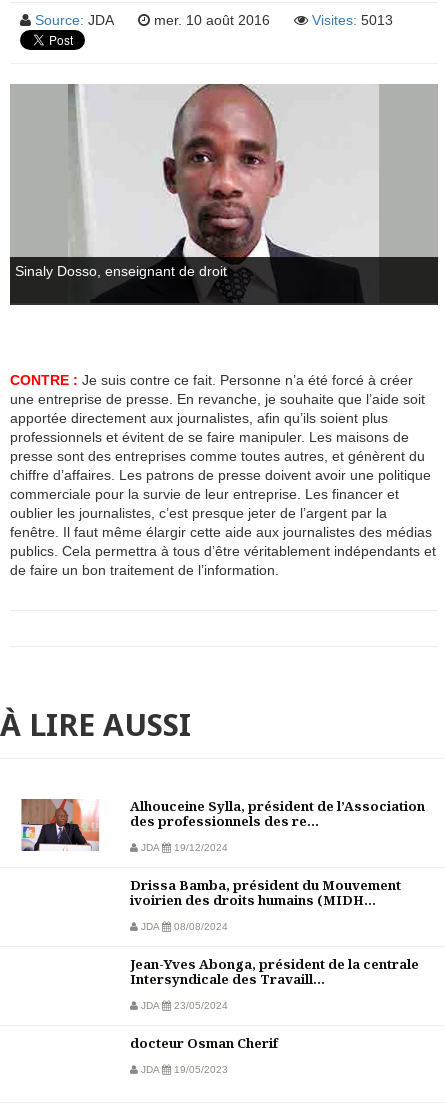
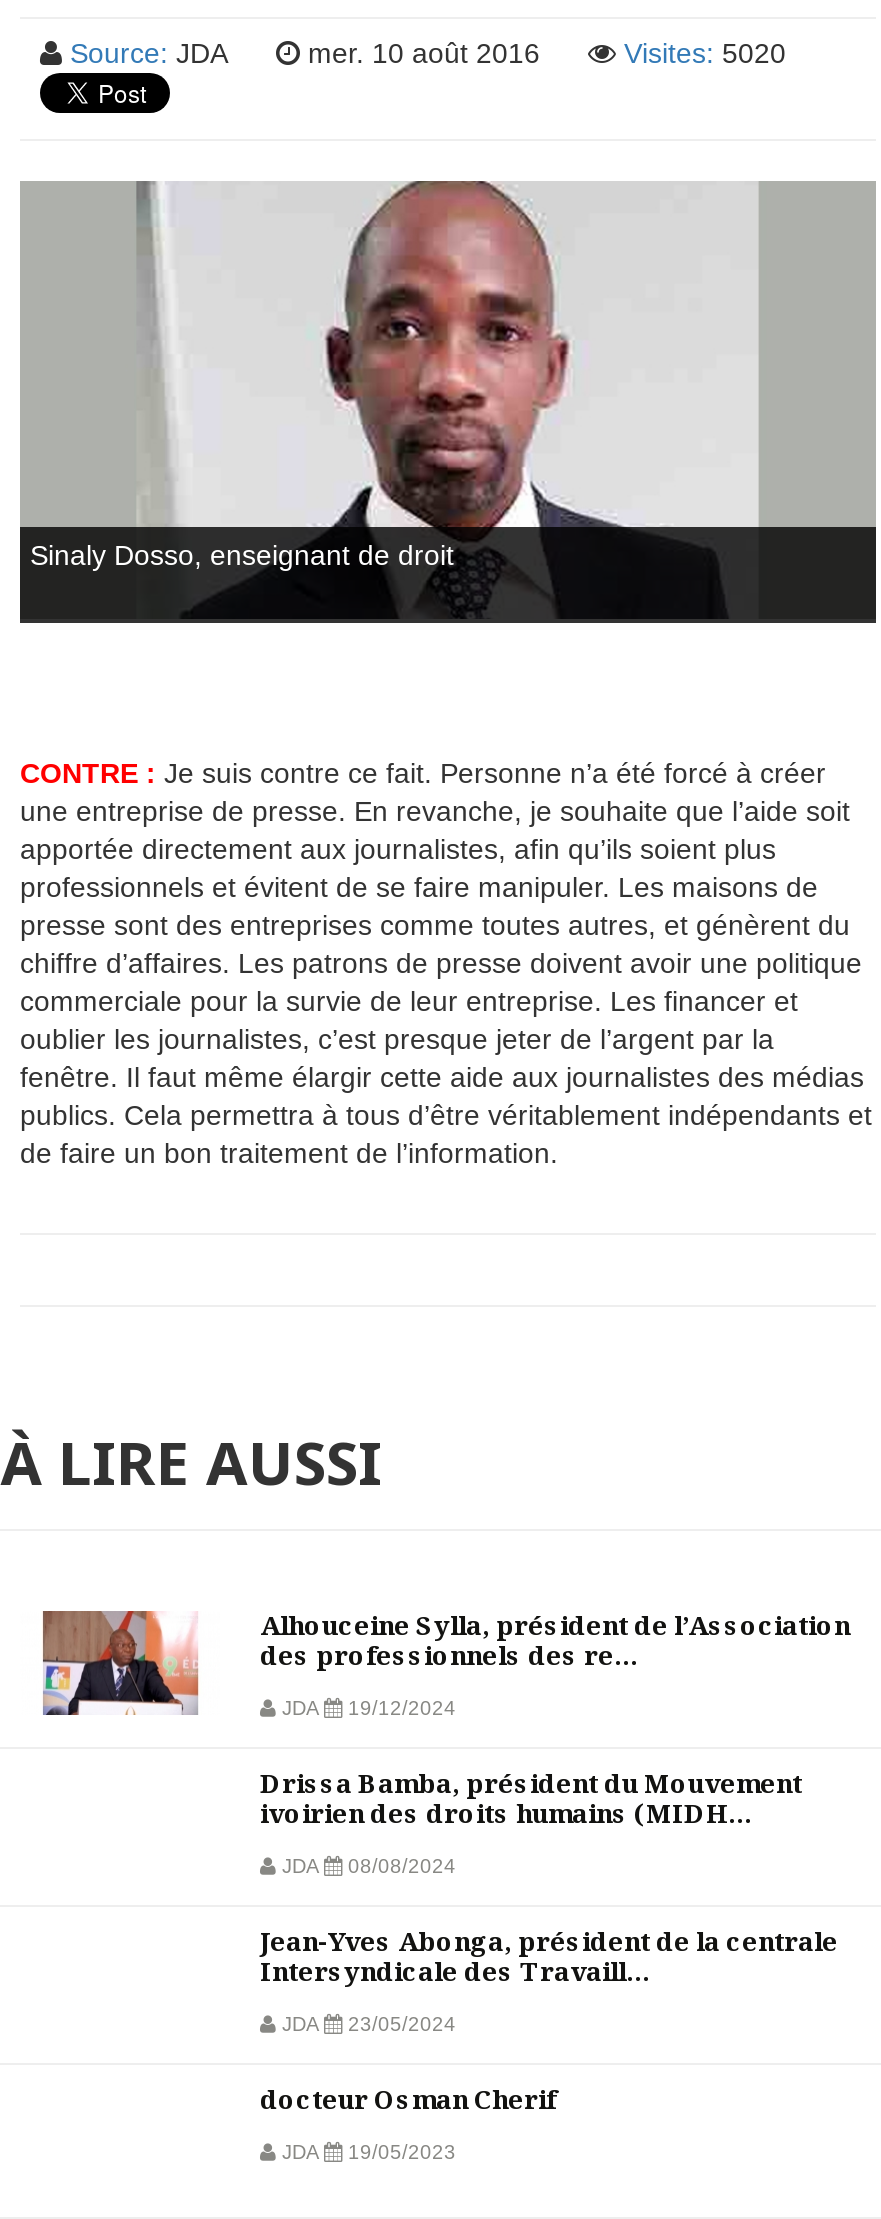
- Visites: 5013
+ Visites: 5020
